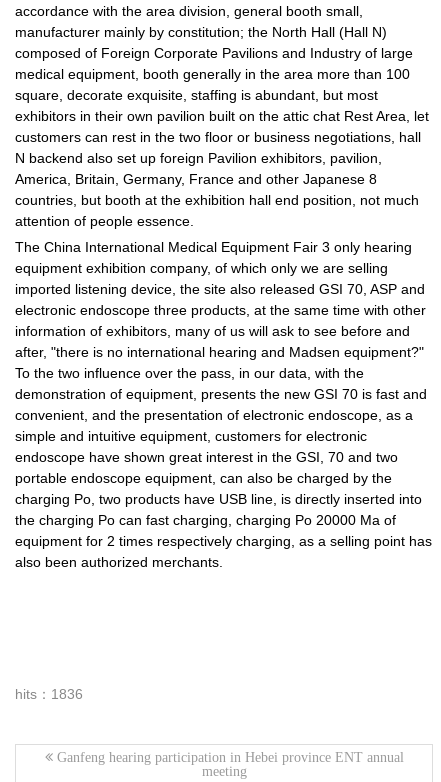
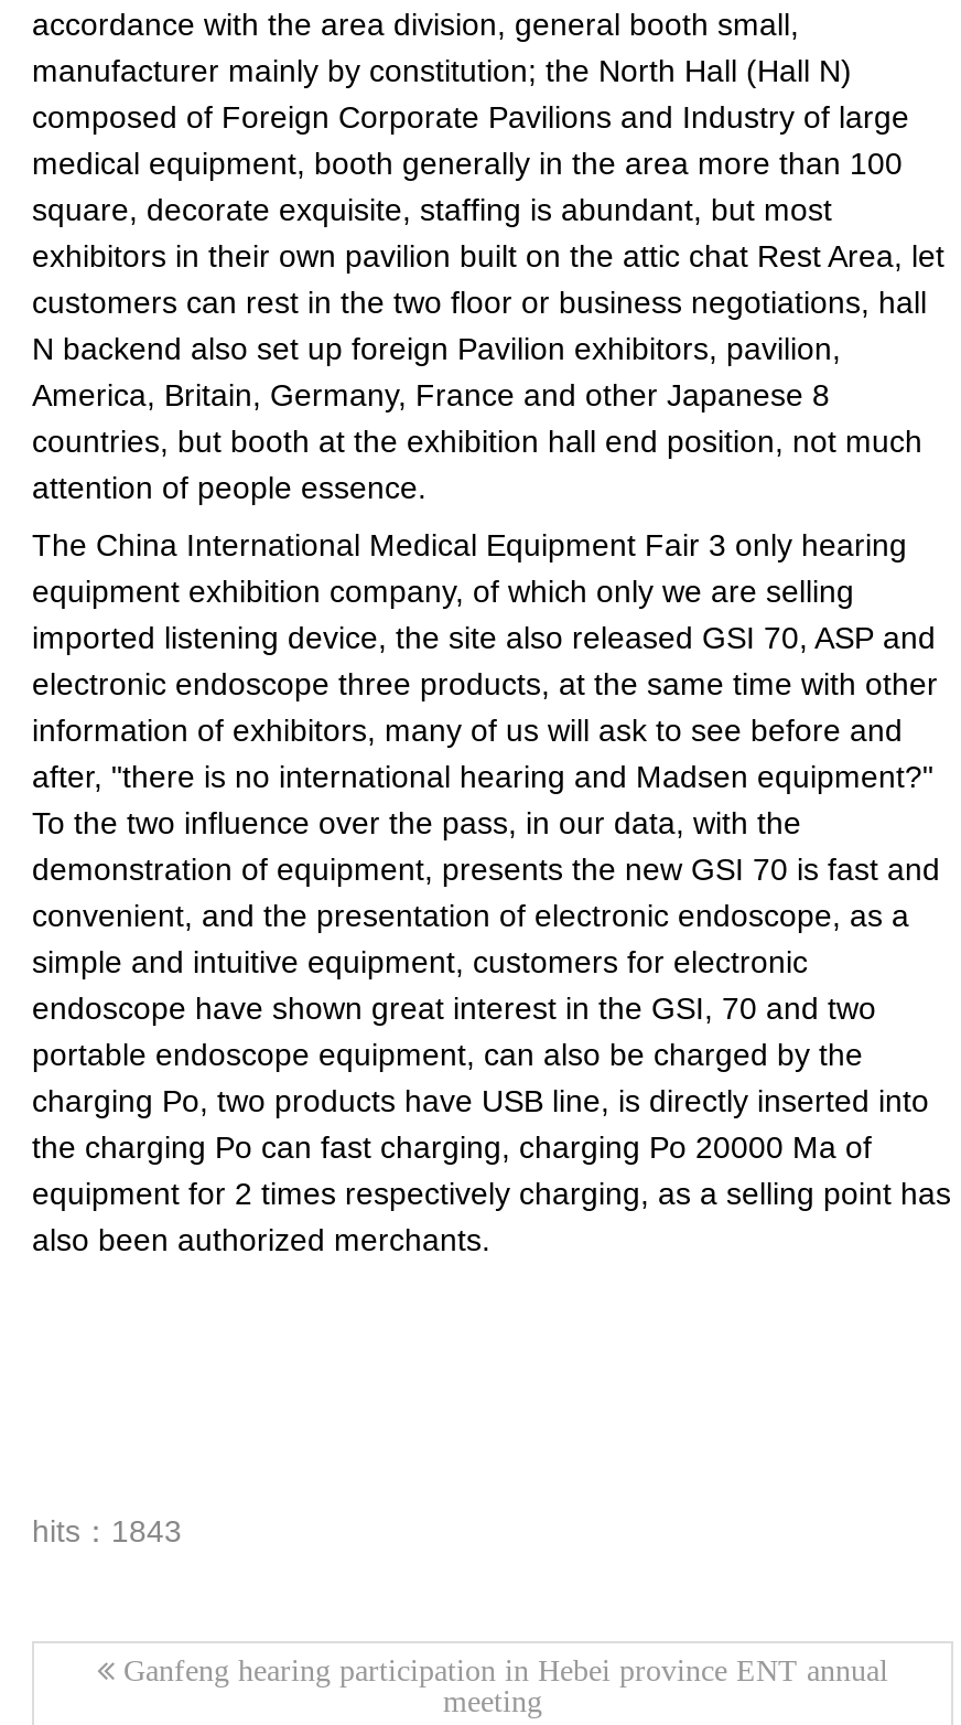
- hits：1836
+ hits：1843
